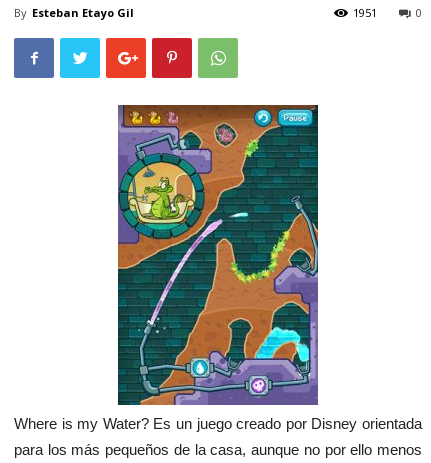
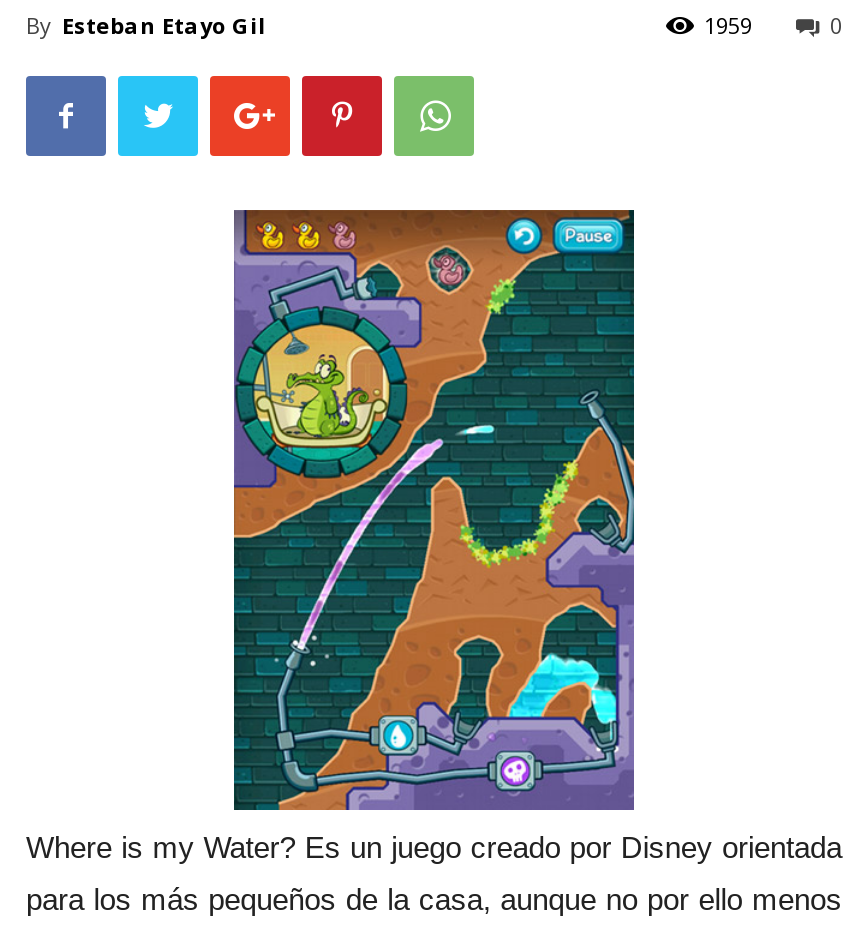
- 1951
+ 1959
